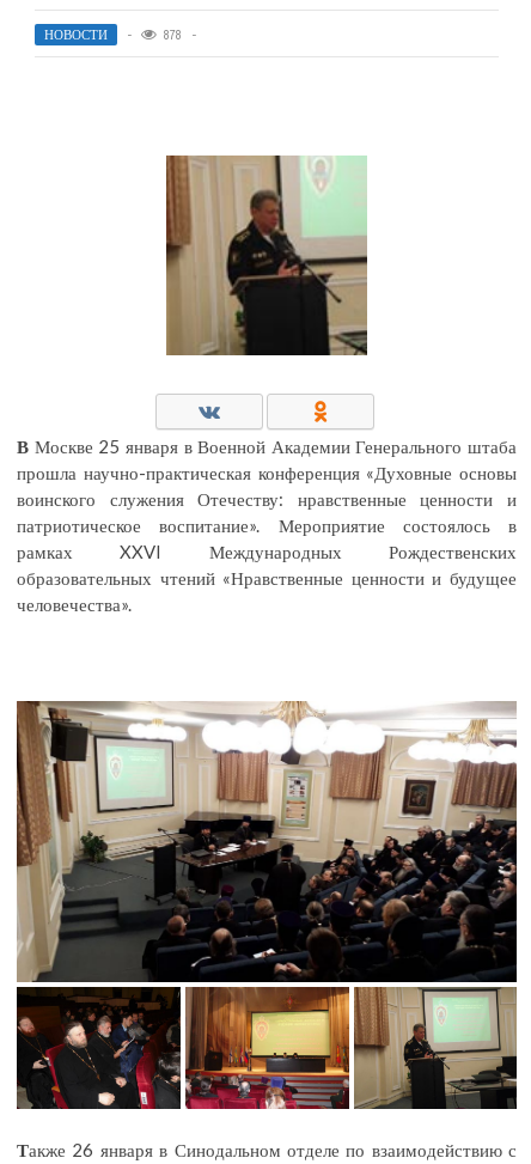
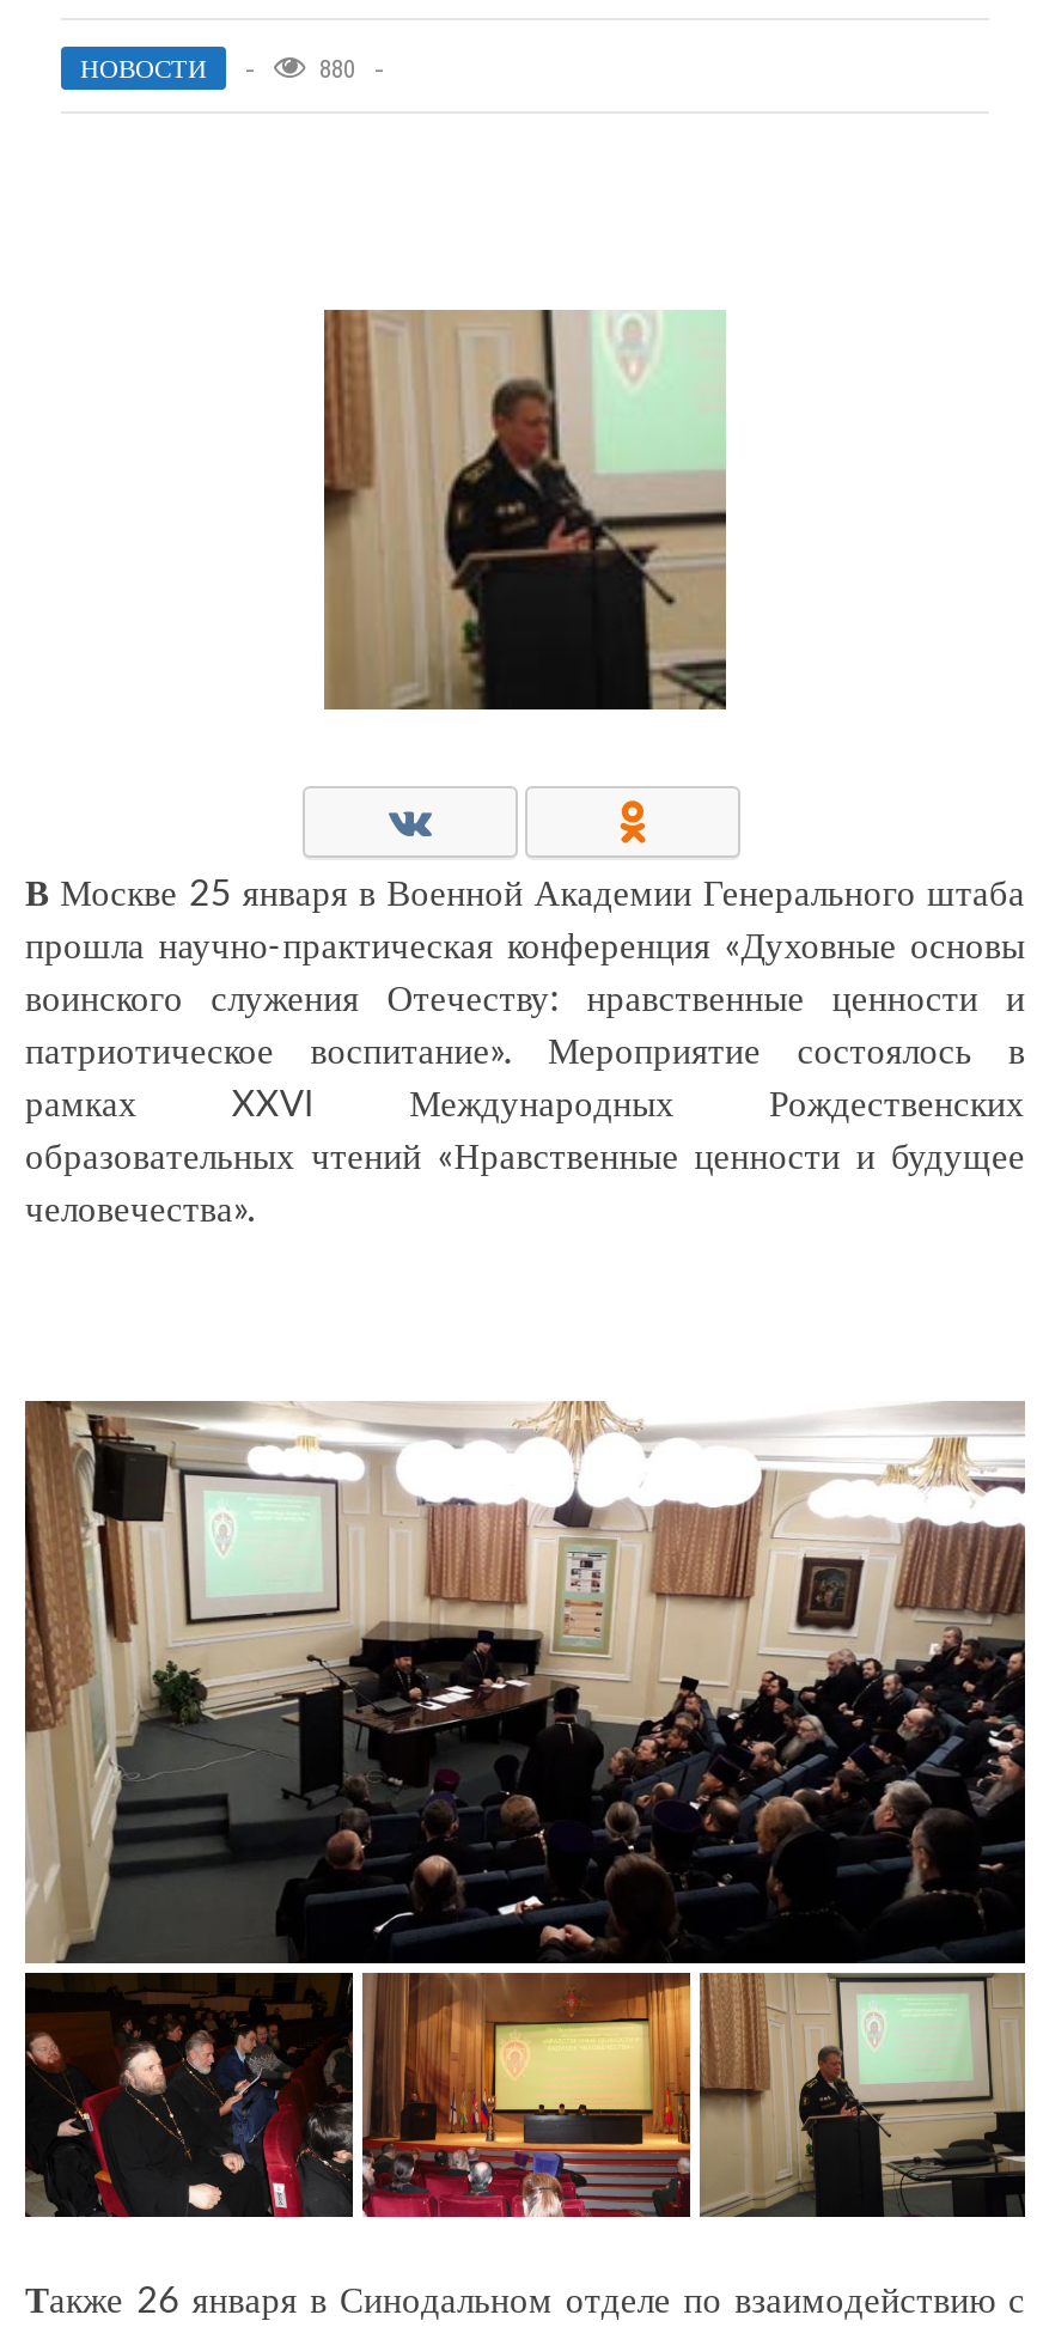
- 878
+ 880
